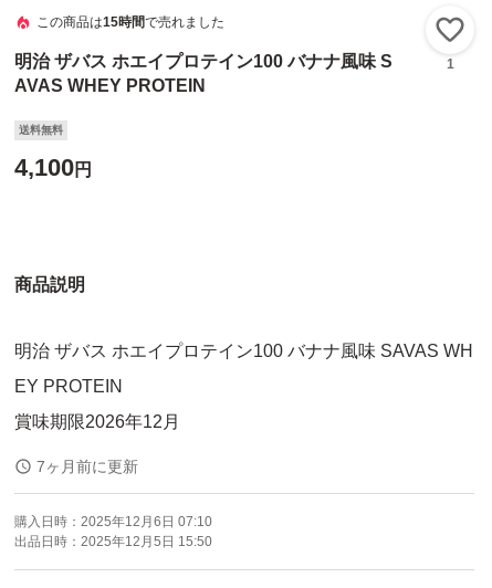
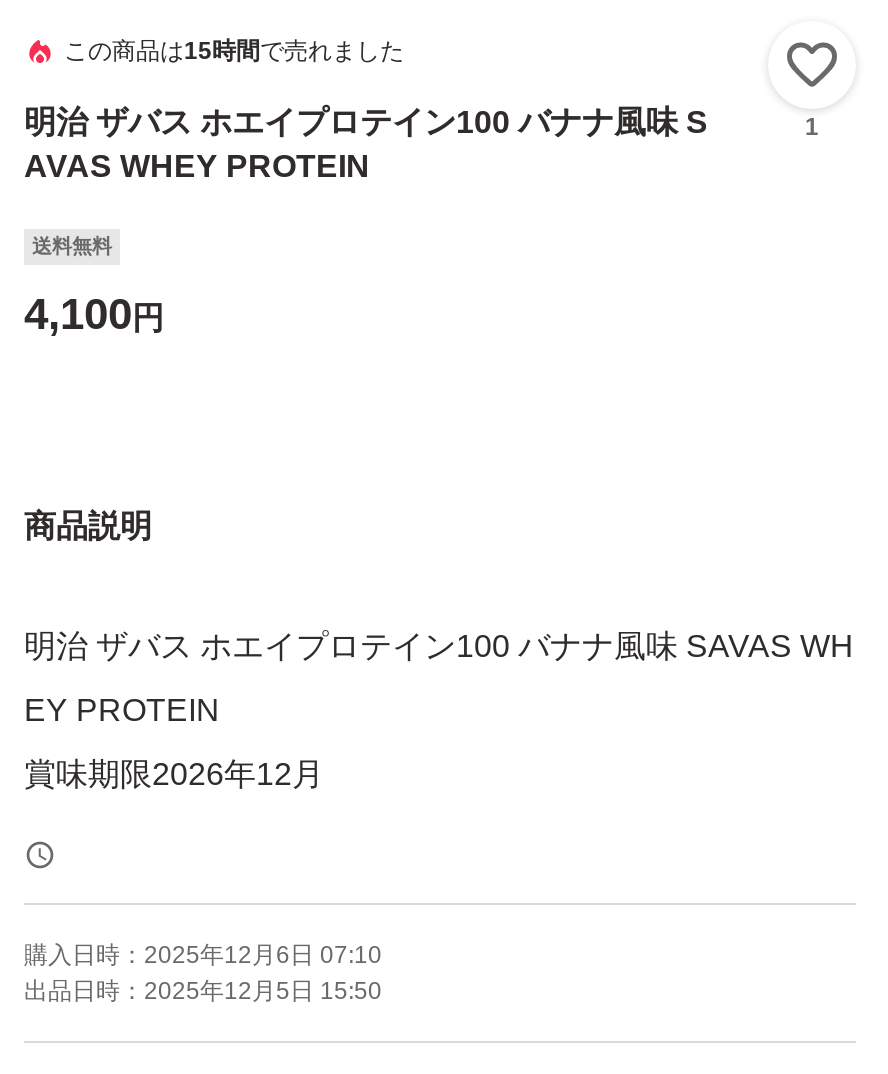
- 7ヶ月前に更新
